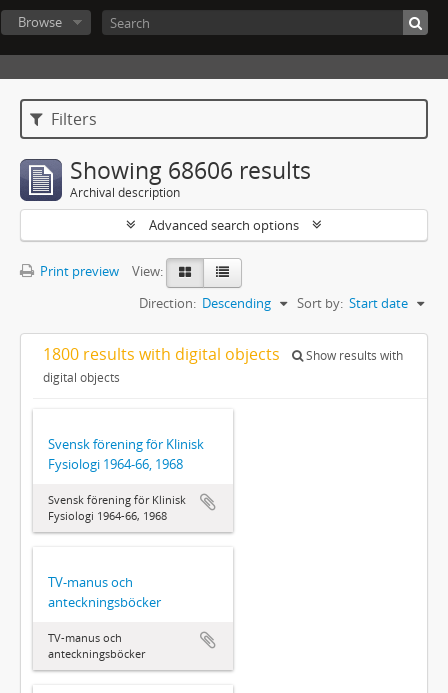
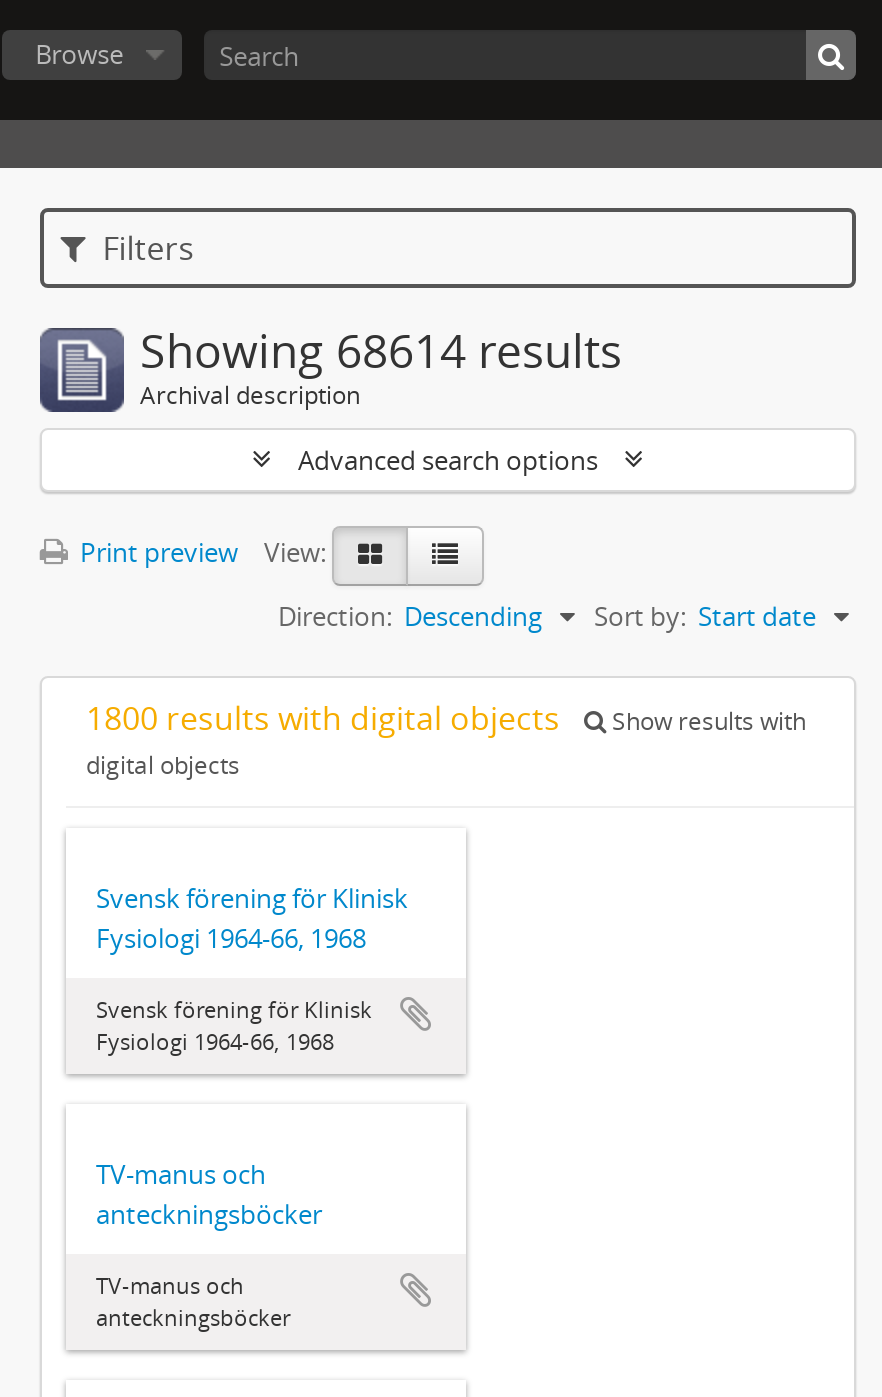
- Showing 68606 results
+ Showing 68614 results
